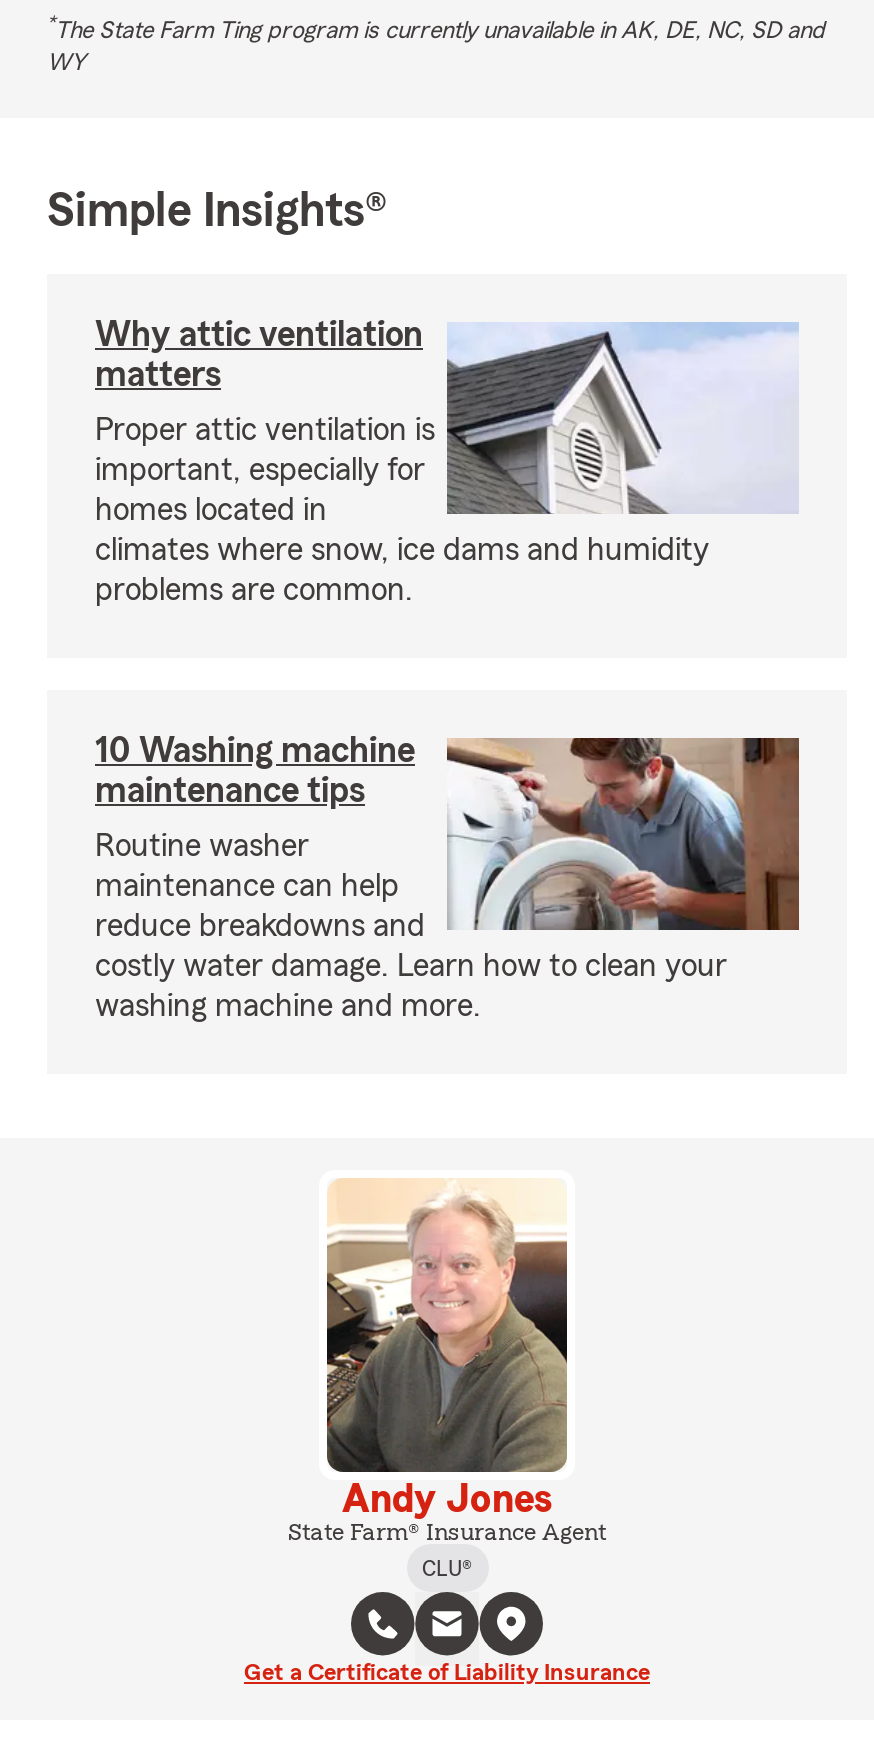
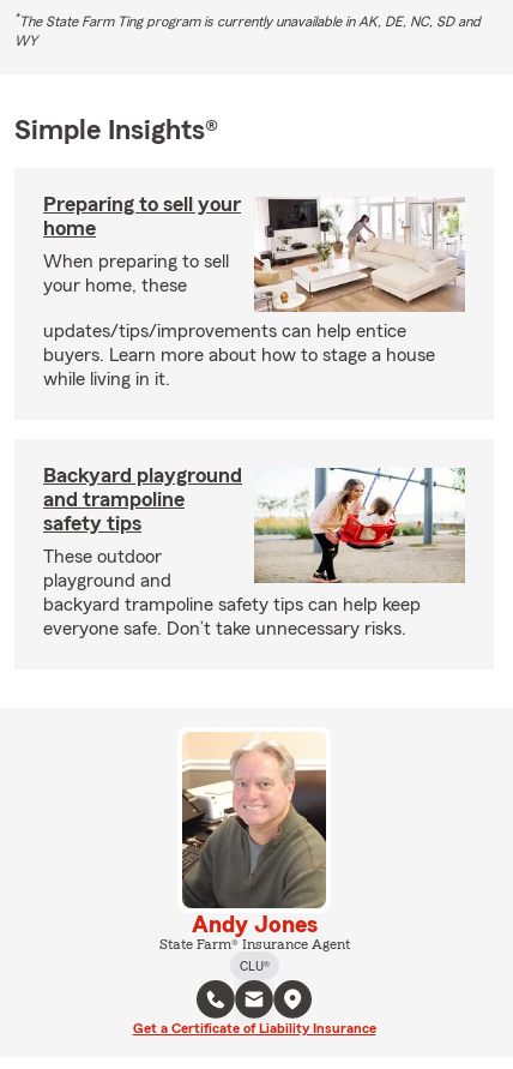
- [image]
- Why attic ventilation
- matters
- Proper attic ventilation is
- important, especially for
- homes located in
- climates where snow, ice dams and humidity
- problems are common.
+ [image]
+ Preparing to sell your
+ home
+ When preparing to sell
+ your home, these
+ updates/tips/improvements can help entice
+ buyers. Learn more about how to stage a house
+ while living in it.

- [image]
- 10 Washing machine
- maintenance tips
- Routine washer
- maintenance can help
- reduce breakdowns and
- costly water damage. Learn how to clean your
- washing machine and more.
+ [image]
+ Backyard playground
+ and trampoline
+ safety tips
+ These outdoor
+ playground and
+ backyard trampoline safety tips can help keep
+ everyone safe. Don’t take unnecessary risks.
